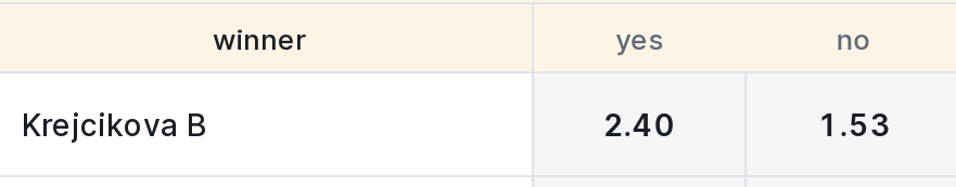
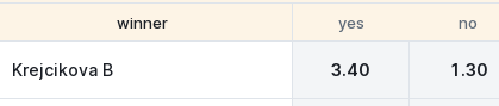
- 2.40
+ 3.40

- 1.53
+ 1.30
